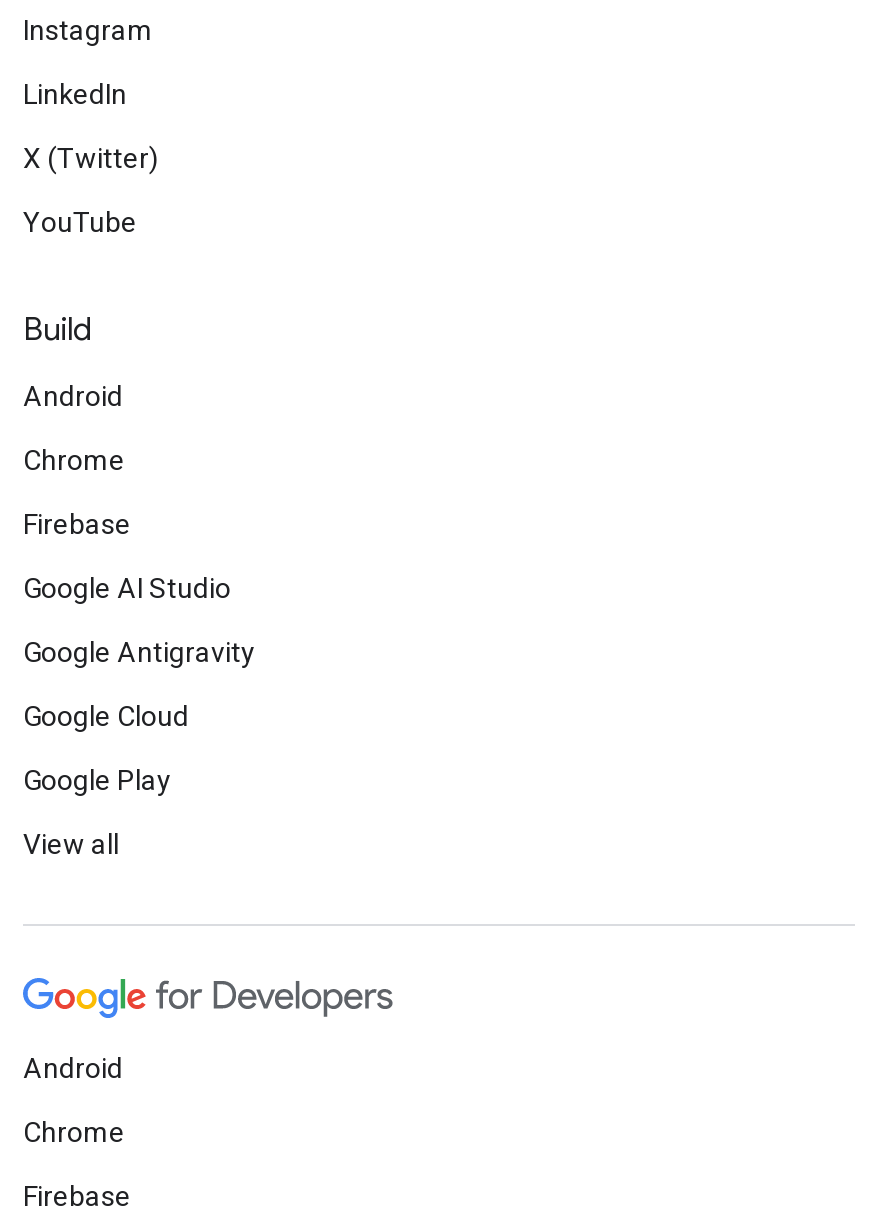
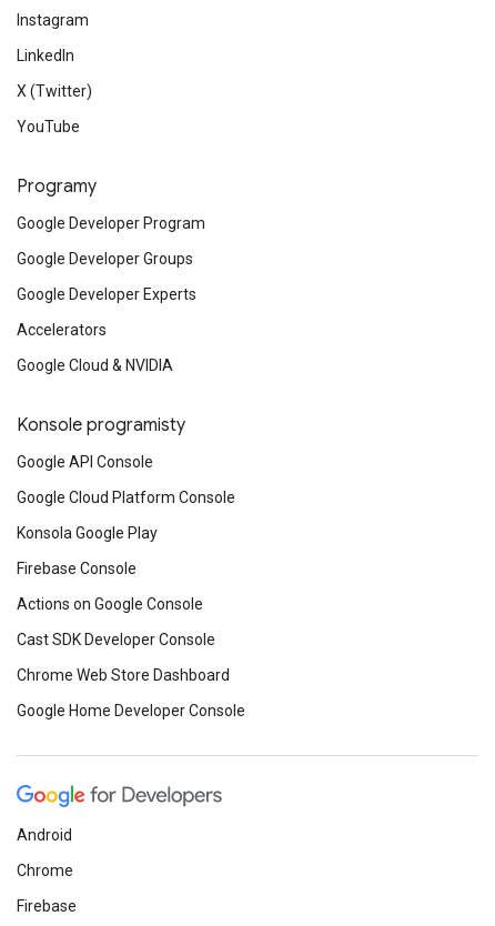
- Build
- Android
- Chrome
- Firebase
- Google AI Studio
- Google Antigravity
- Google Cloud
- Google Play
- View all
+ Programy
+ Google Developer Program
+ Google Developer Groups
+ Google Developer Experts
+ Accelerators
+ Google Cloud & NVIDIA
+ Konsole programisty
+ Google API Console
+ Google Cloud Platform Console
+ Konsola Google Play
+ Firebase Console
+ Actions on Google Console
+ Cast SDK Developer Console
+ Chrome Web Store Dashboard
+ Google Home Developer Console
